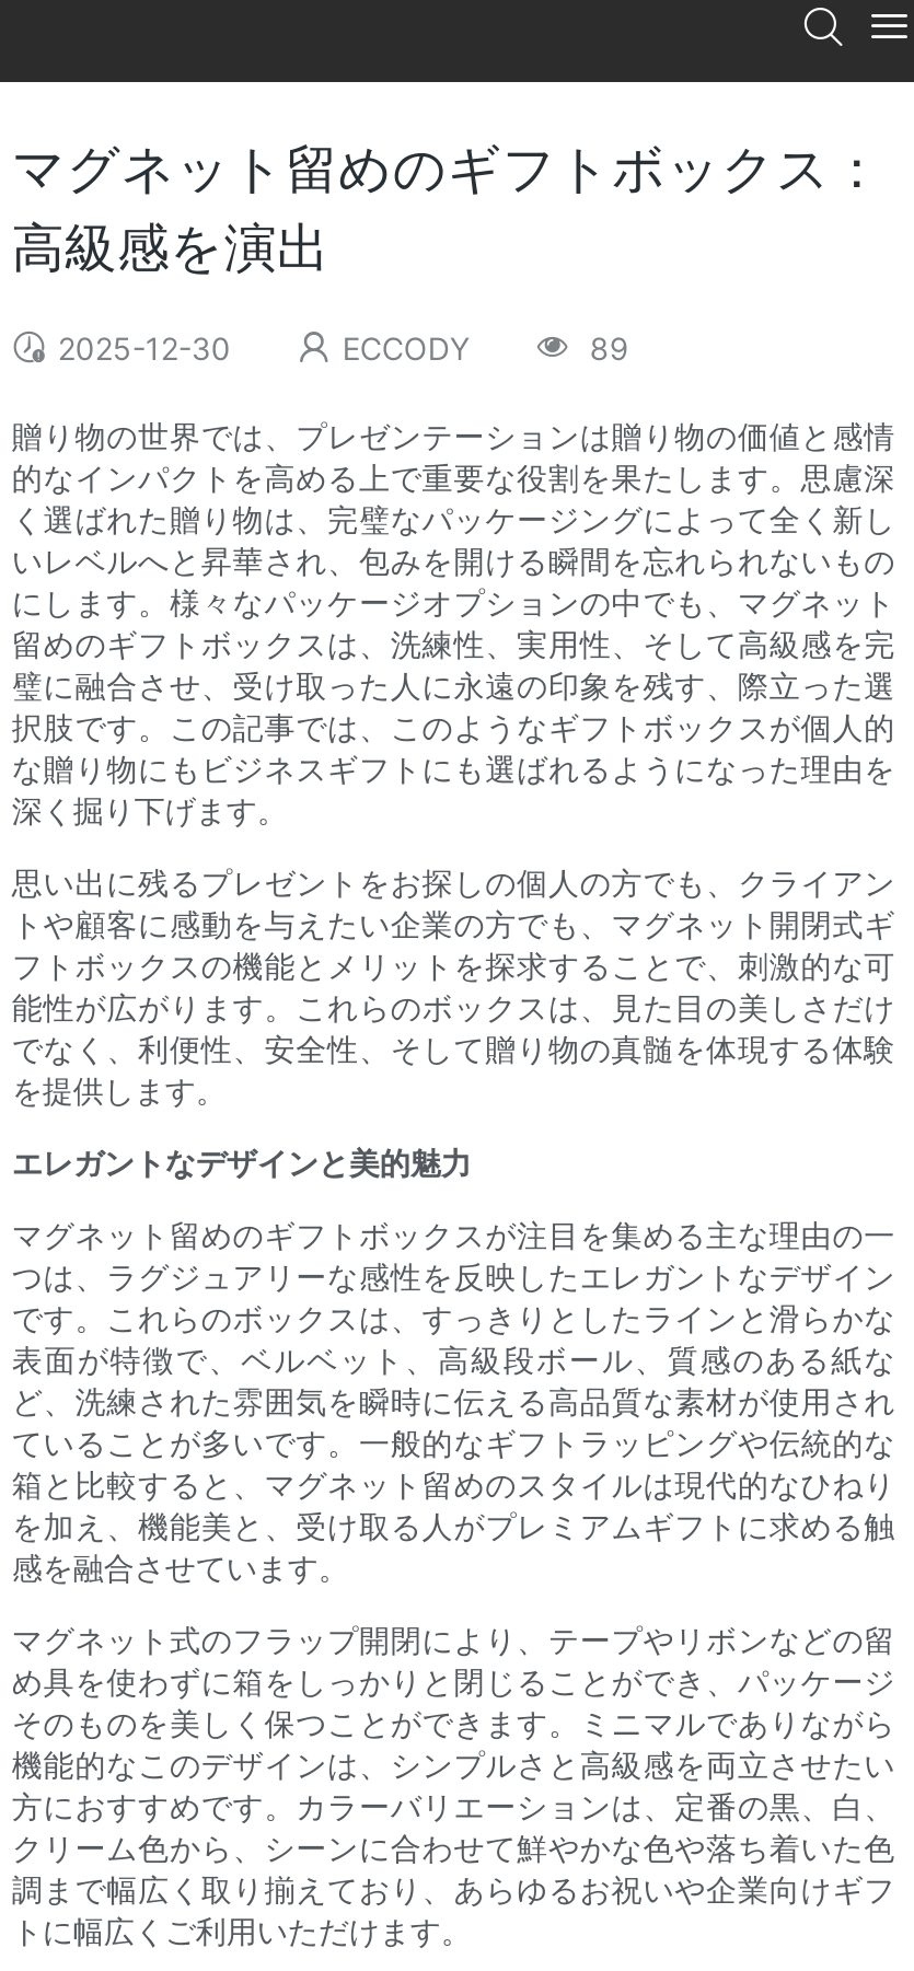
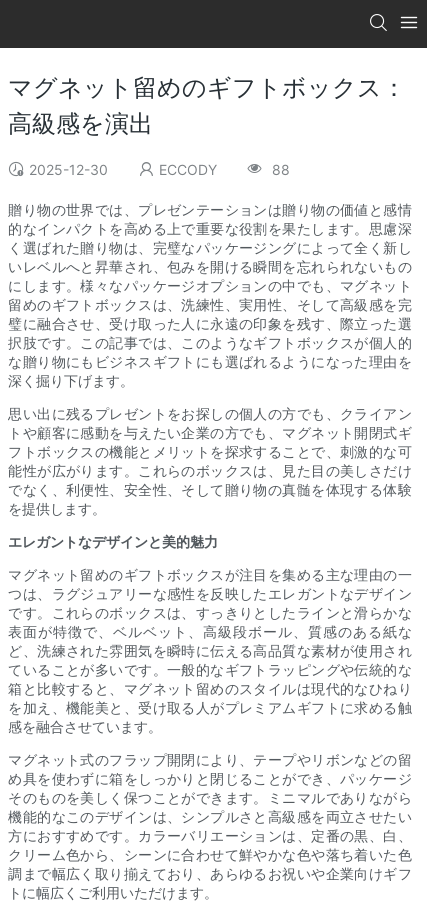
- 89
+ 88
